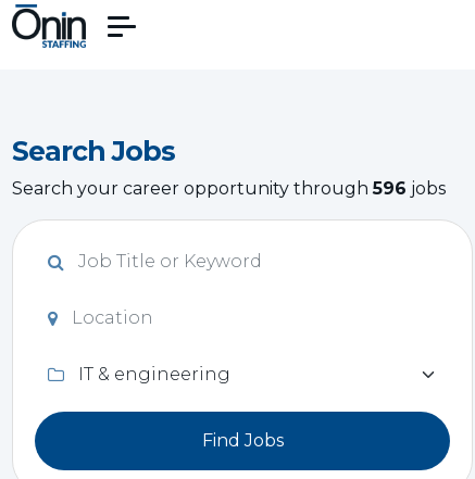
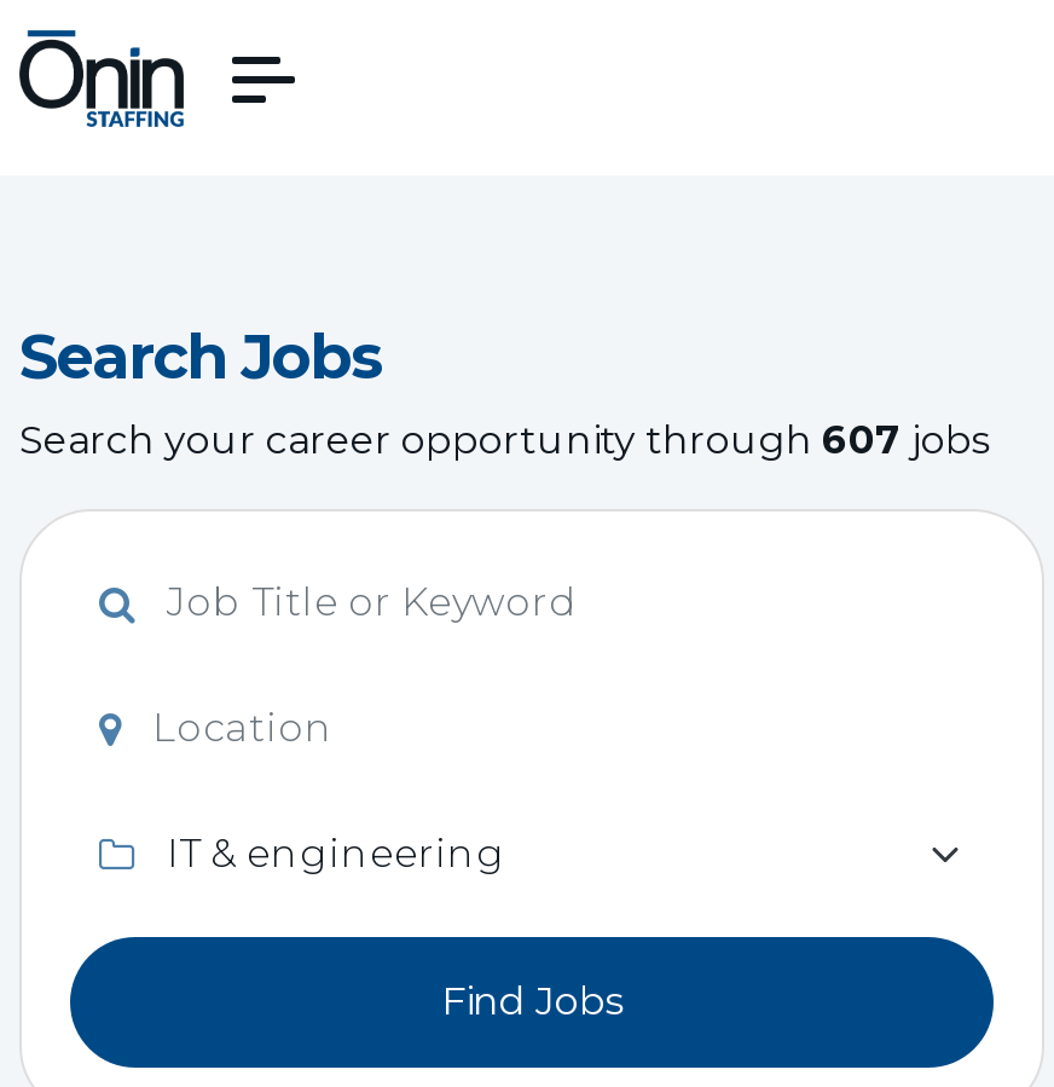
- Search your career opportunity through 596 jobs
+ Search your career opportunity through 607 jobs
